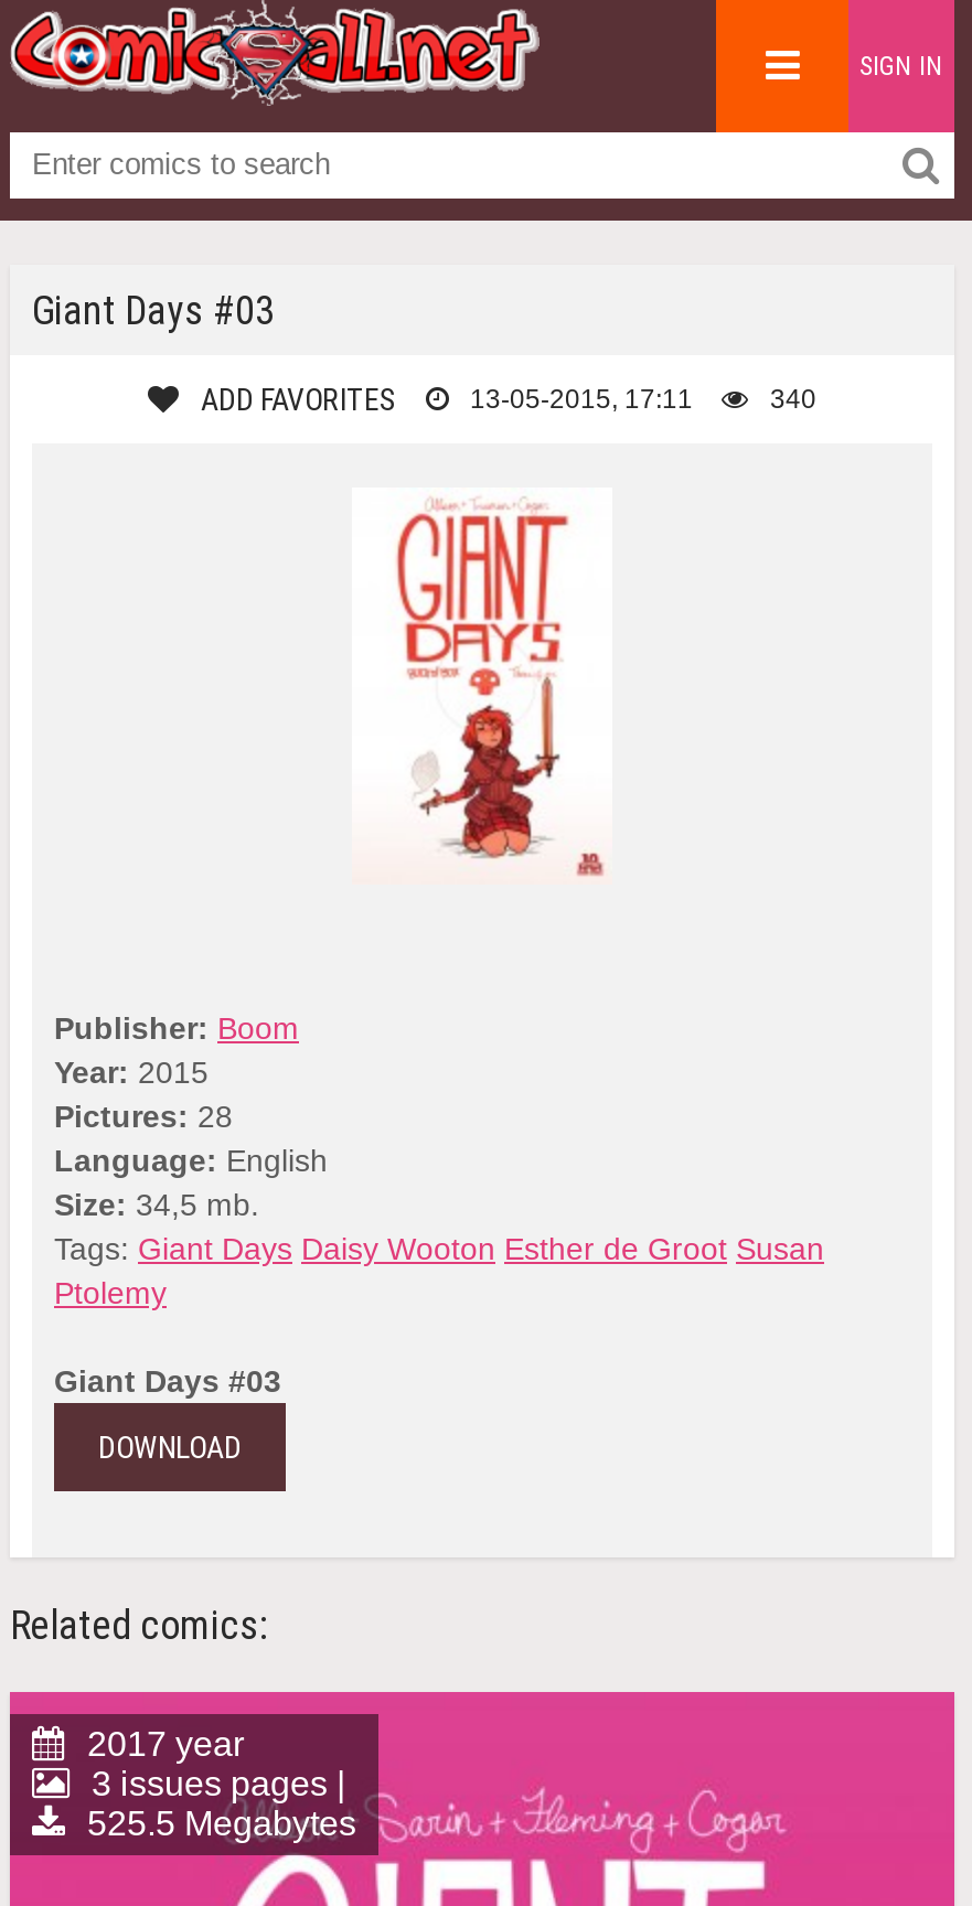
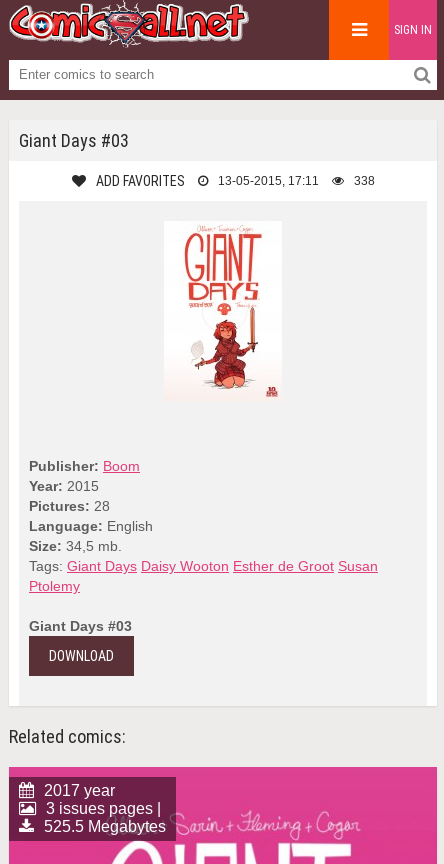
- 340
+ 338
